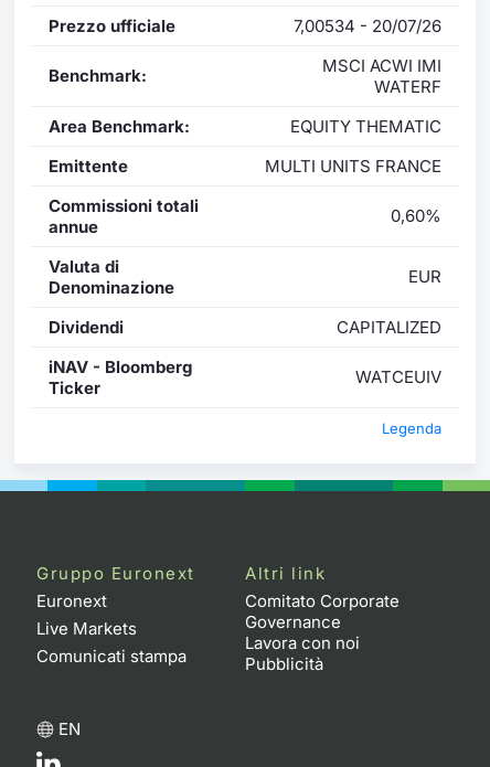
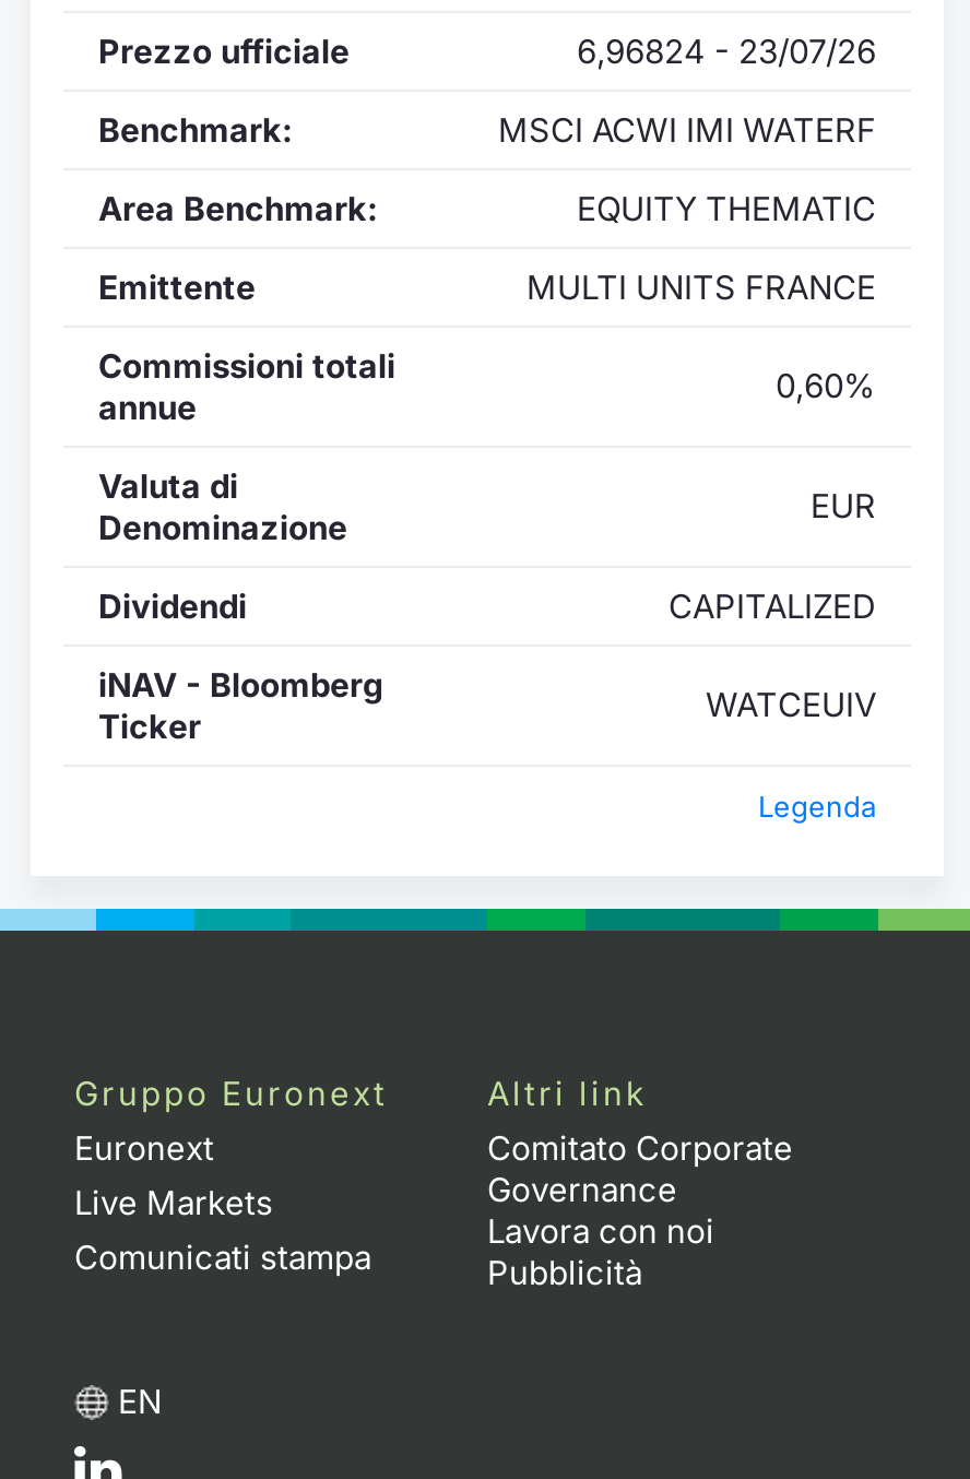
- 7,00534 - 20/07/26
+ 6,96824 - 23/07/26
